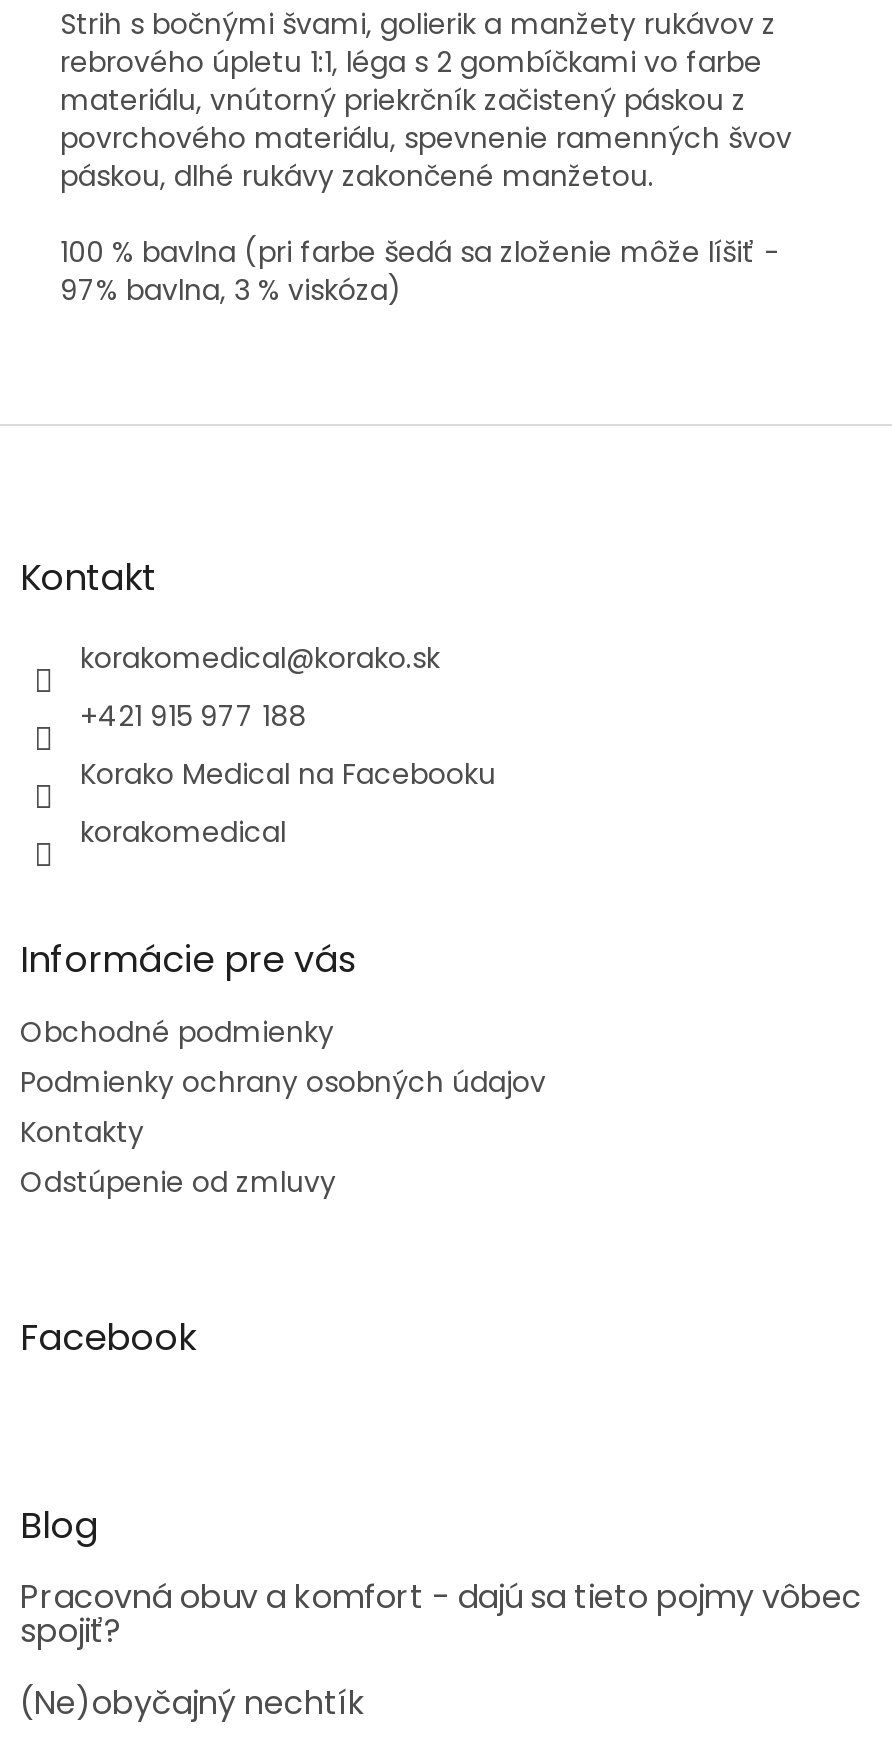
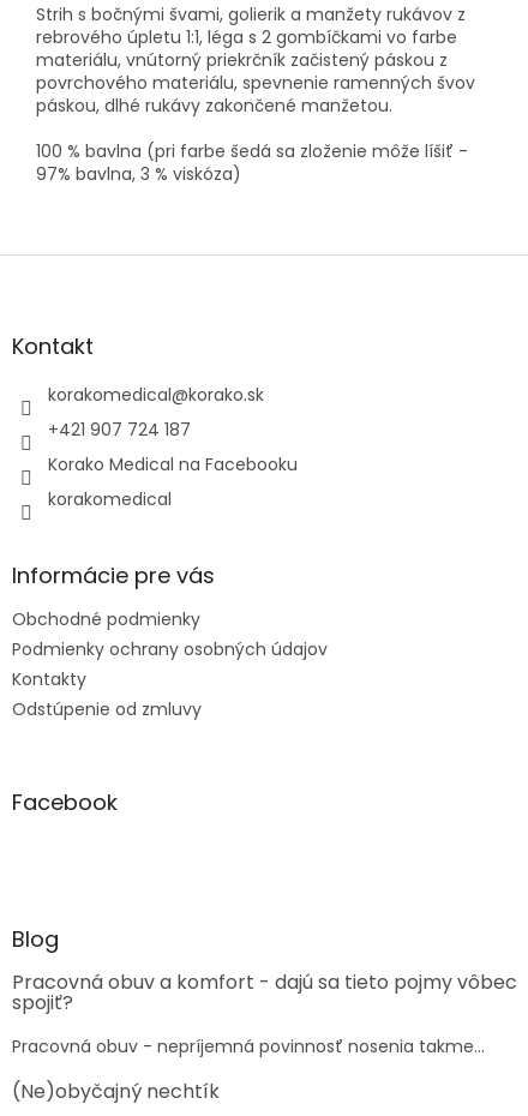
- +421 915 977 188
+ +421 907 724 187

+ Pracovná obuv - nepríjemná povinnosť nosenia takme...
